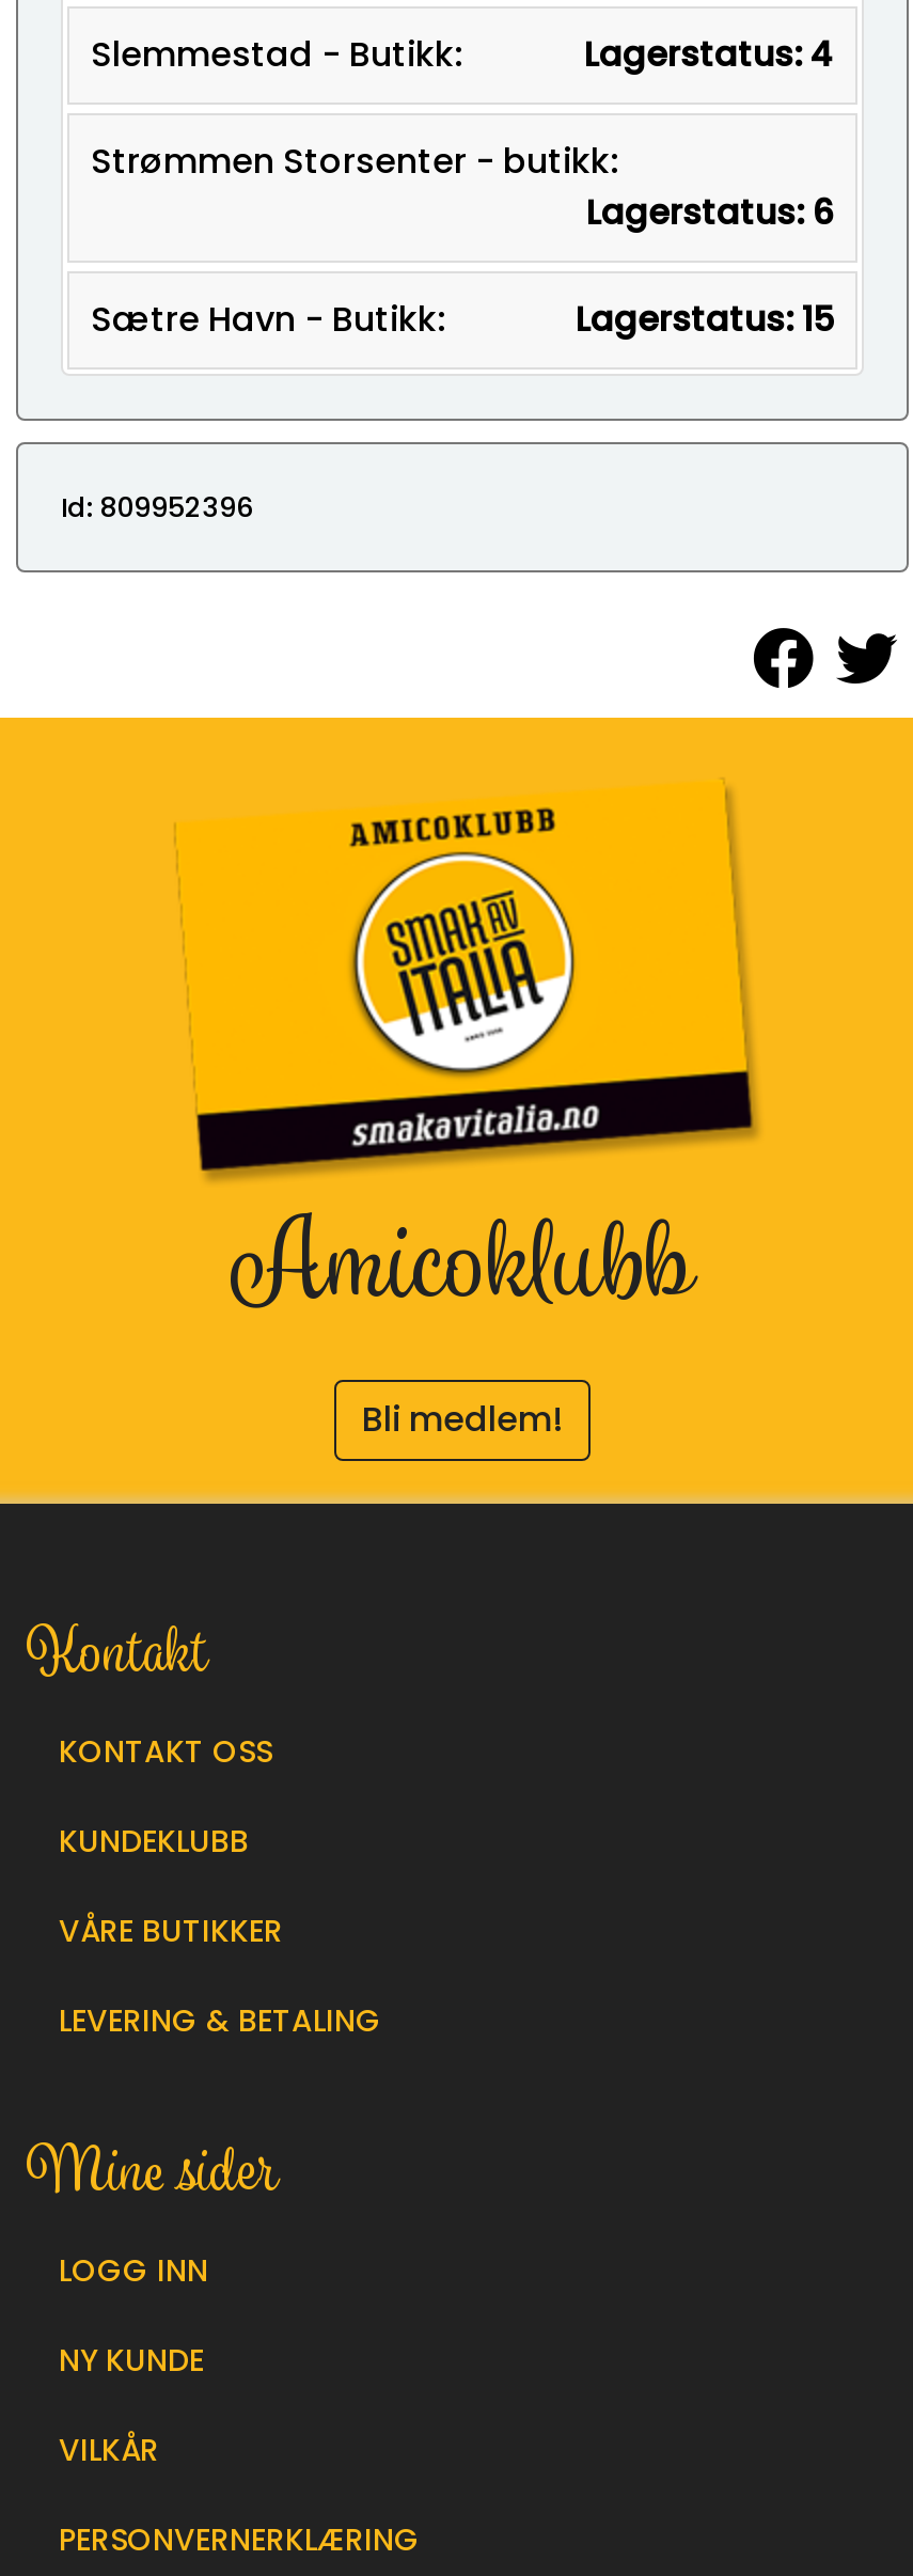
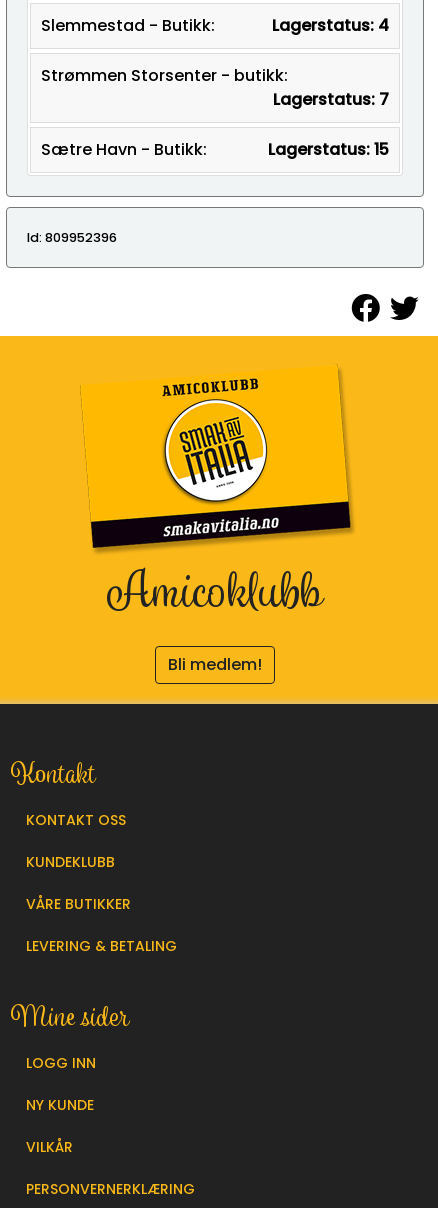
- Lagerstatus: 6
+ Lagerstatus: 7
